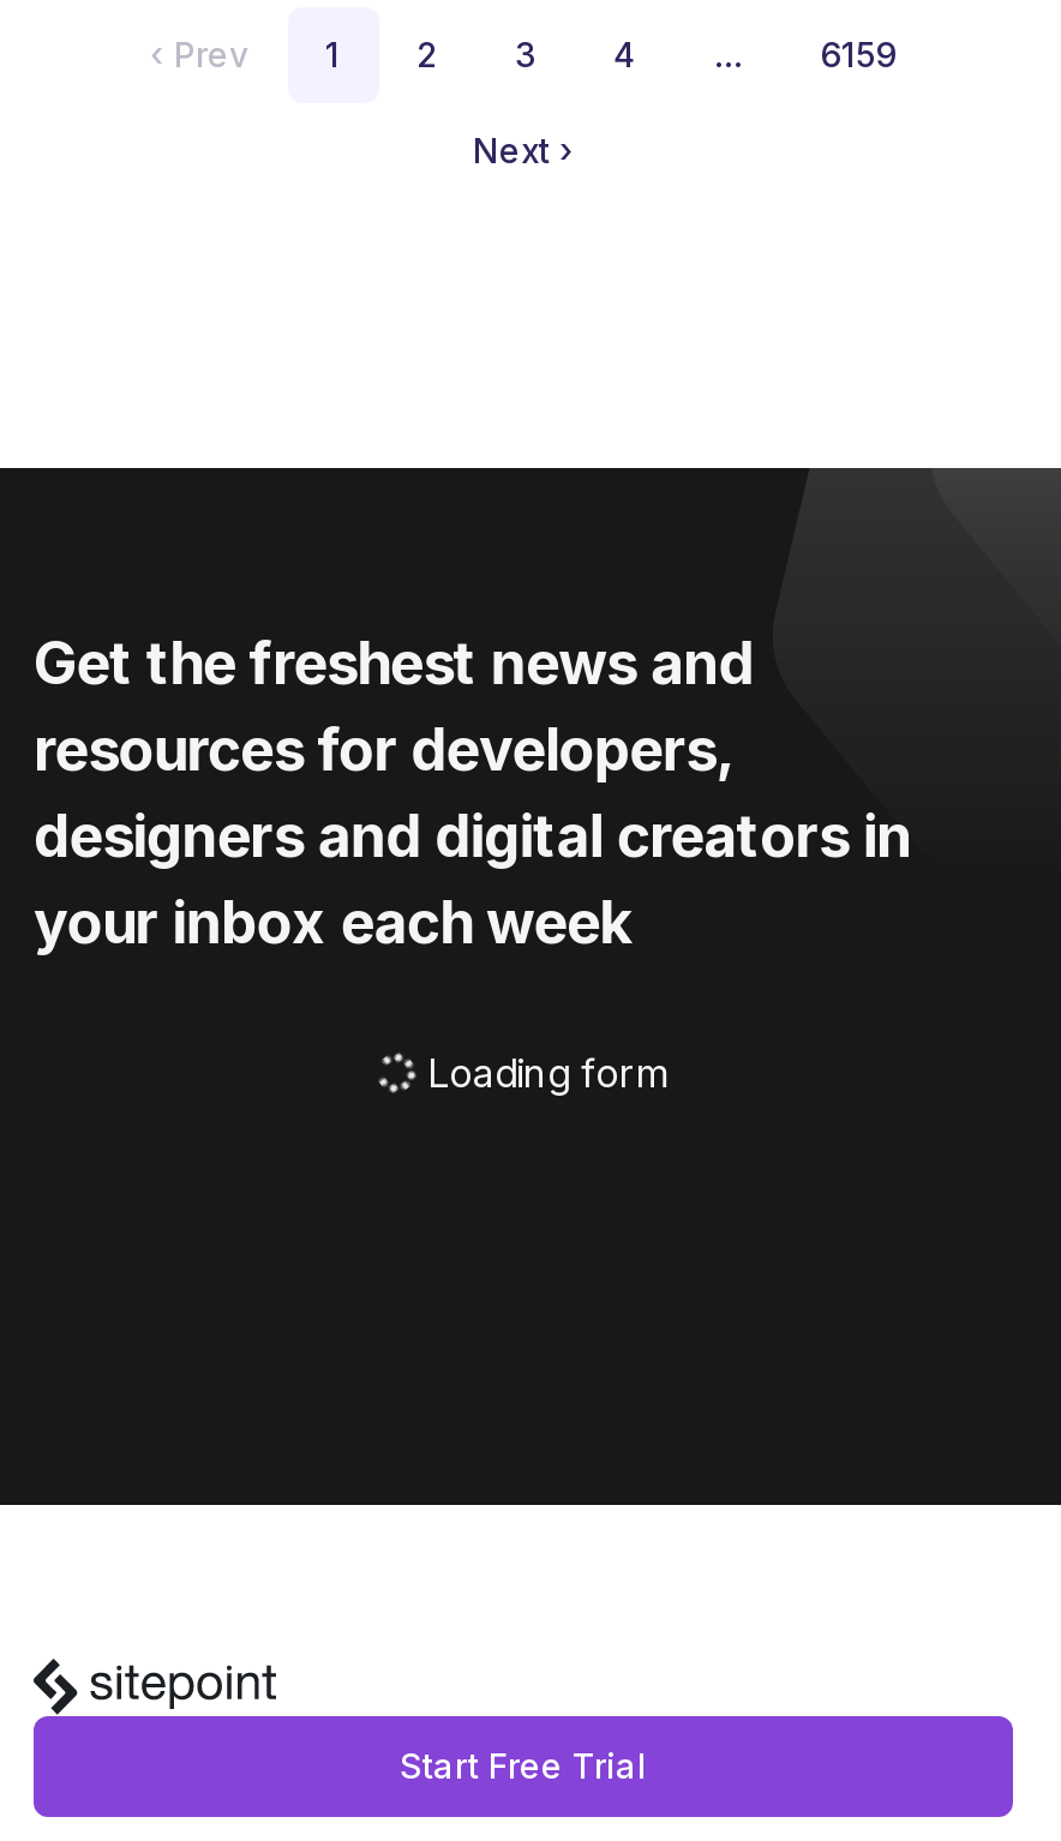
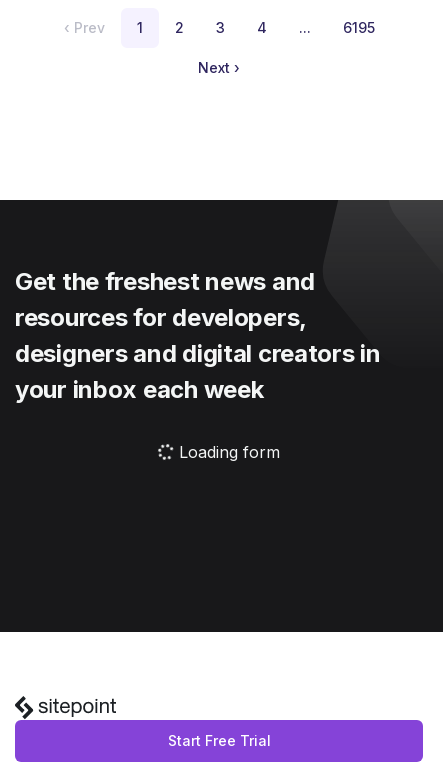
- 6159
+ 6195
